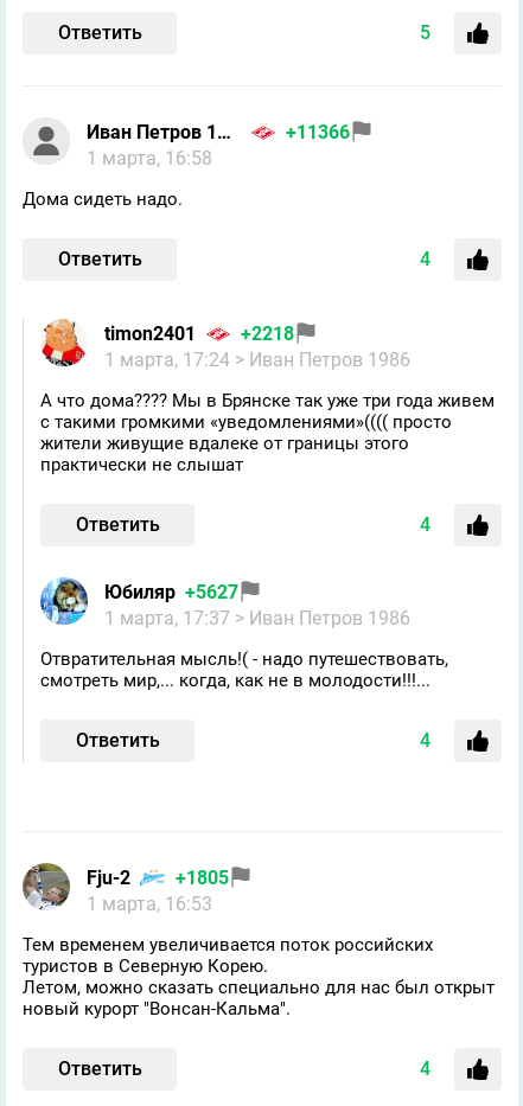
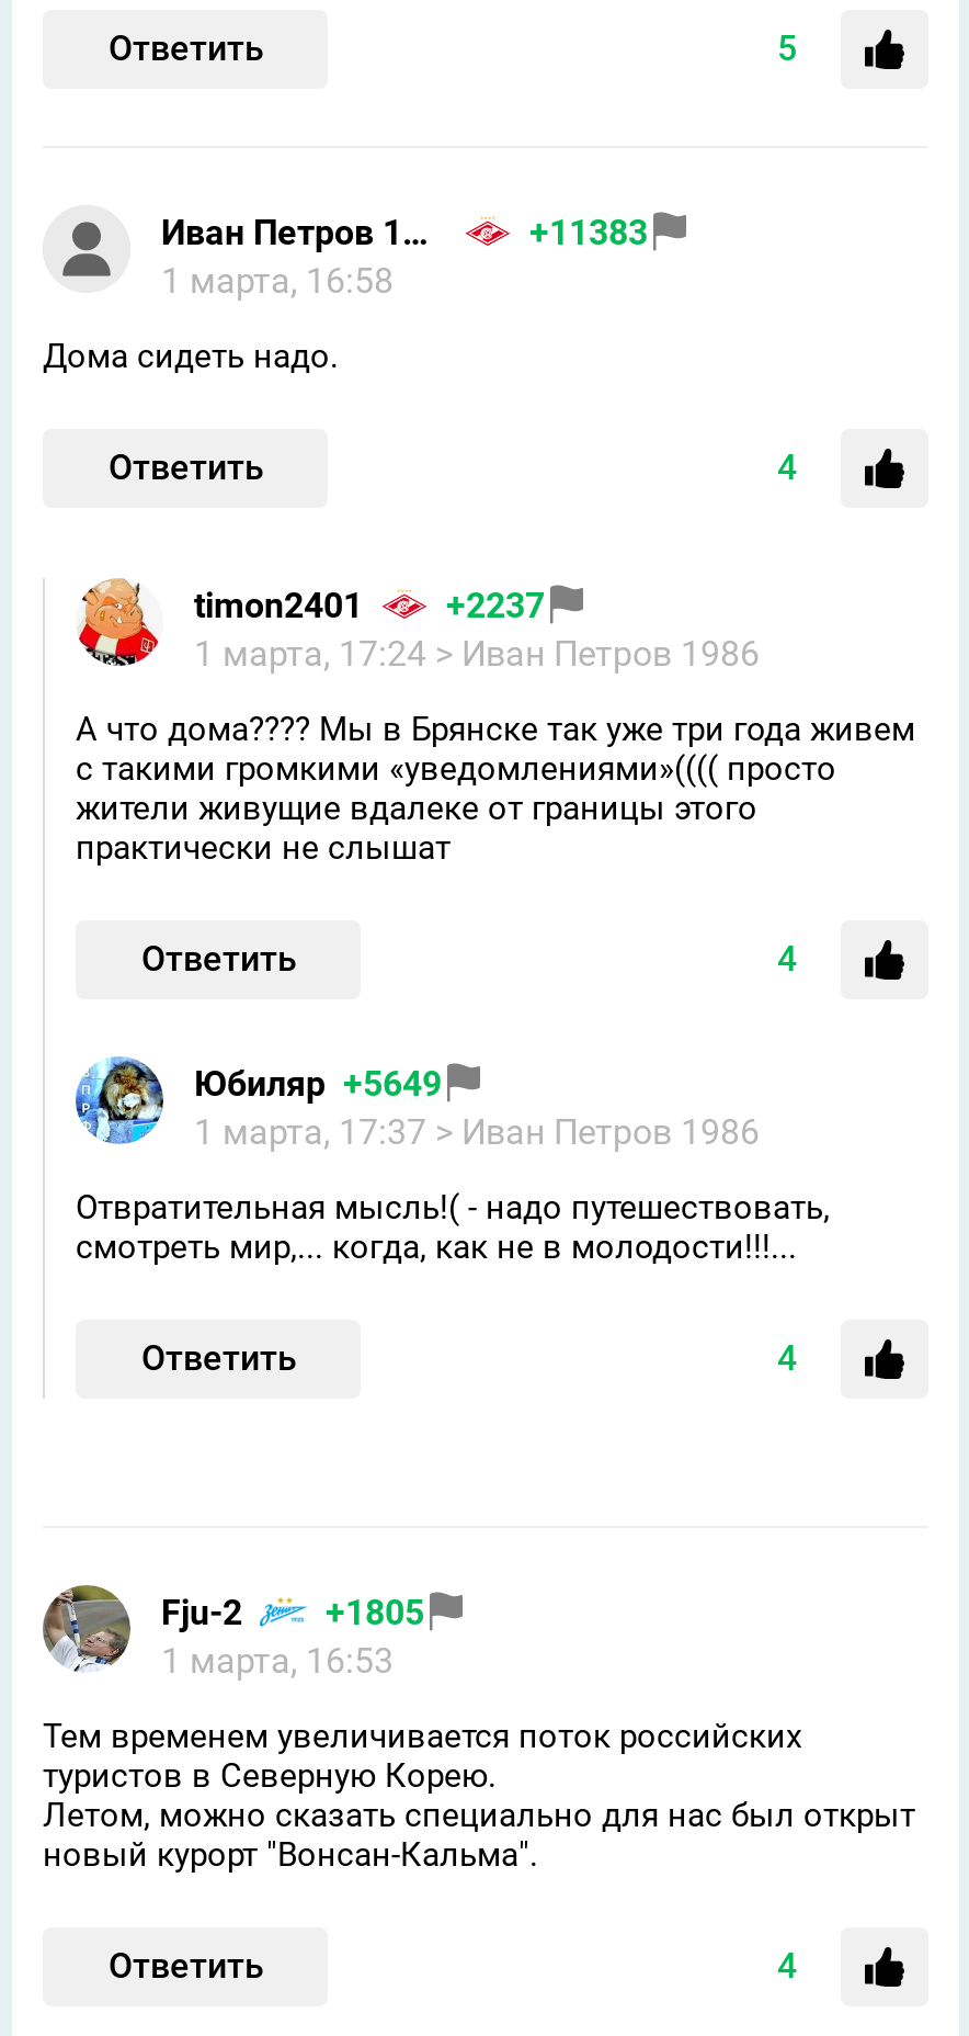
- +11366
+ +11383

- timon2401 +2218
+ timon2401 +2237

- Юбиляр +5627
+ Юбиляр +5649
